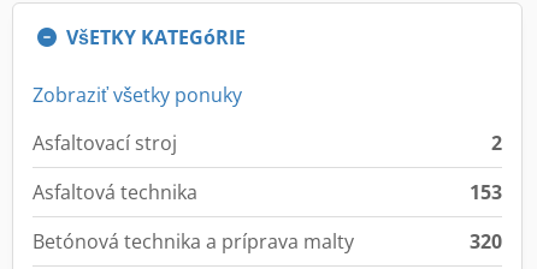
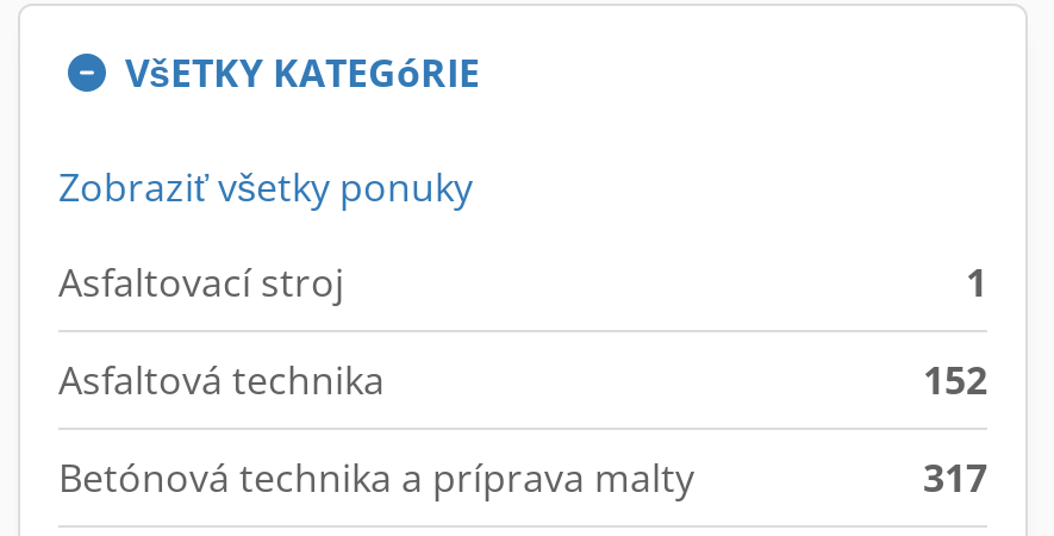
- 2
+ 1

- 153
+ 152

- 320
+ 317
